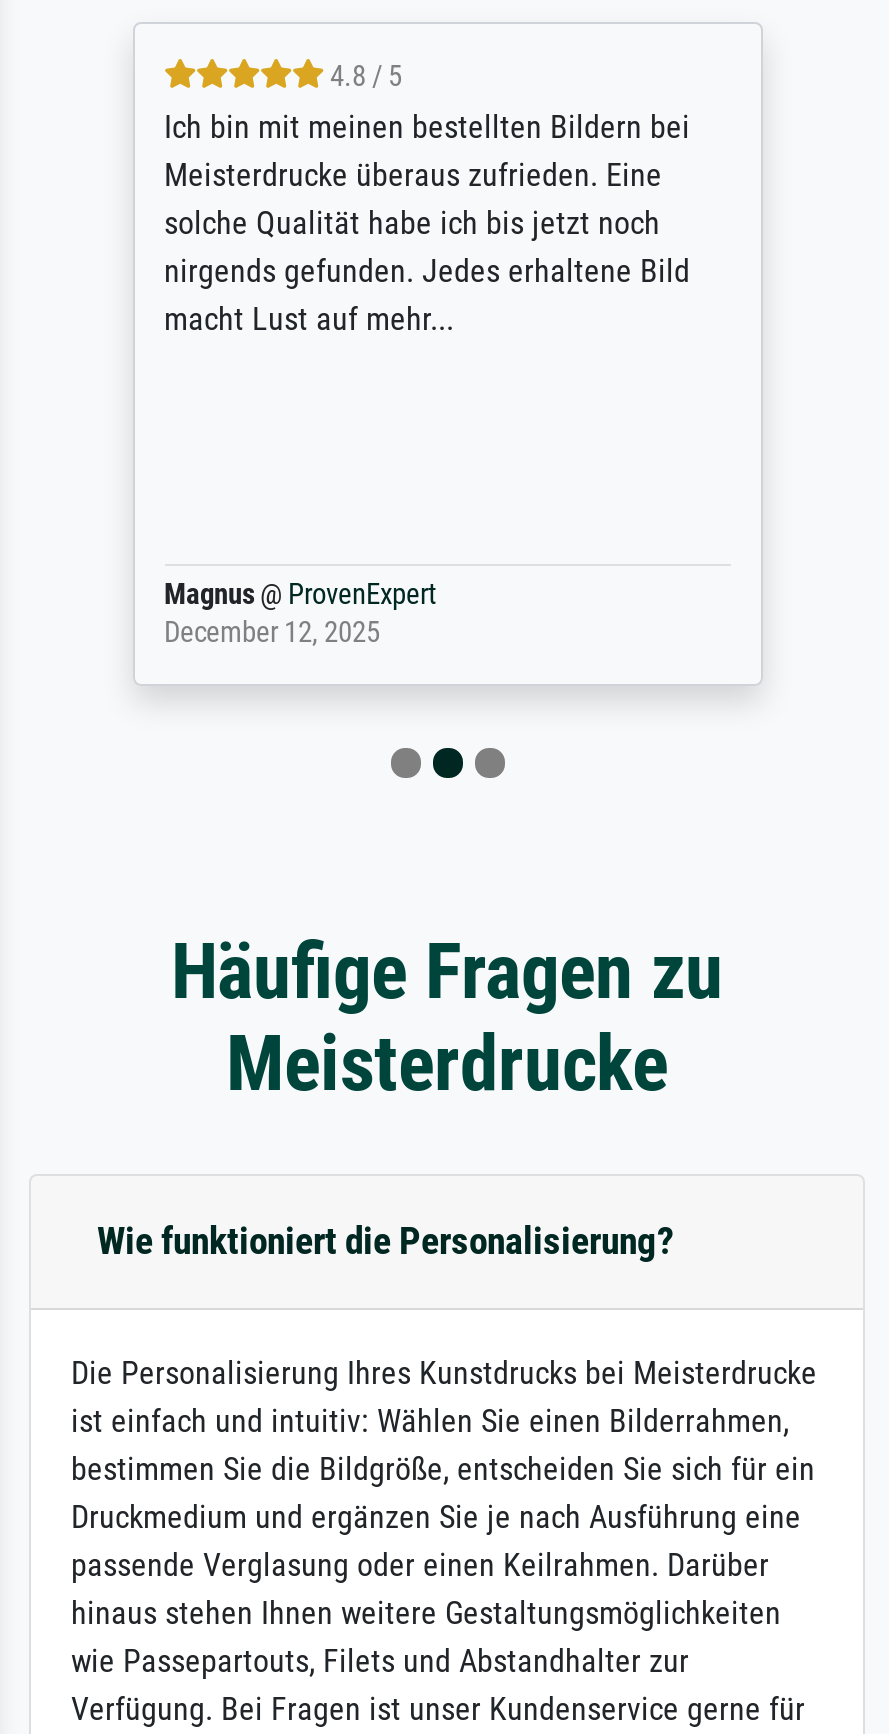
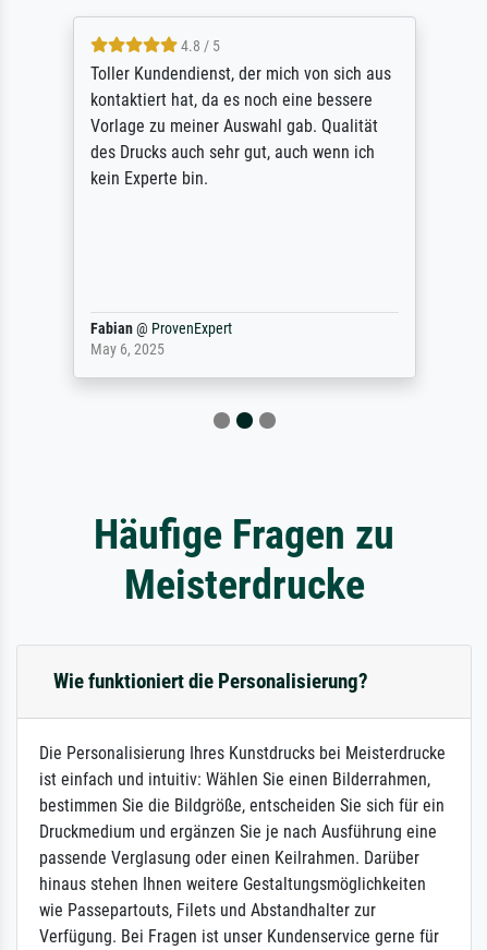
- Ich bin mit meinen bestellten Bildern bei
- Meisterdrucke überaus zufrieden. Eine
- solche Qualität habe ich bis jetzt noch
- nirgends gefunden. Jedes erhaltene Bild
- macht Lust auf mehr...
+ Toller Kundendienst, der mich von sich aus
+ kontaktiert hat, da es noch eine bessere
+ Vorlage zu meiner Auswahl gab. Qualität
+ des Drucks auch sehr gut, auch wenn ich
+ kein Experte bin.

- Magnus @ ProvenExpert
- December 12, 2025
+ Fabian @ ProvenExpert
+ May 6, 2025
